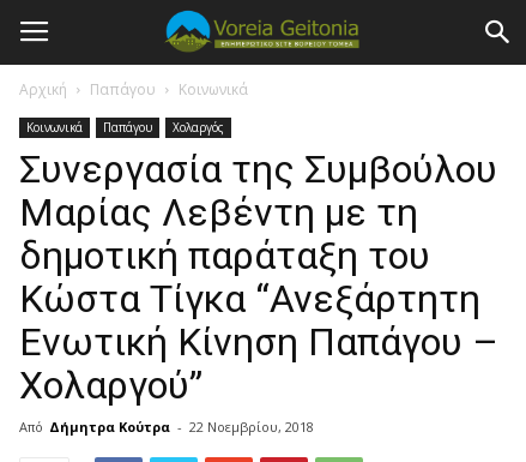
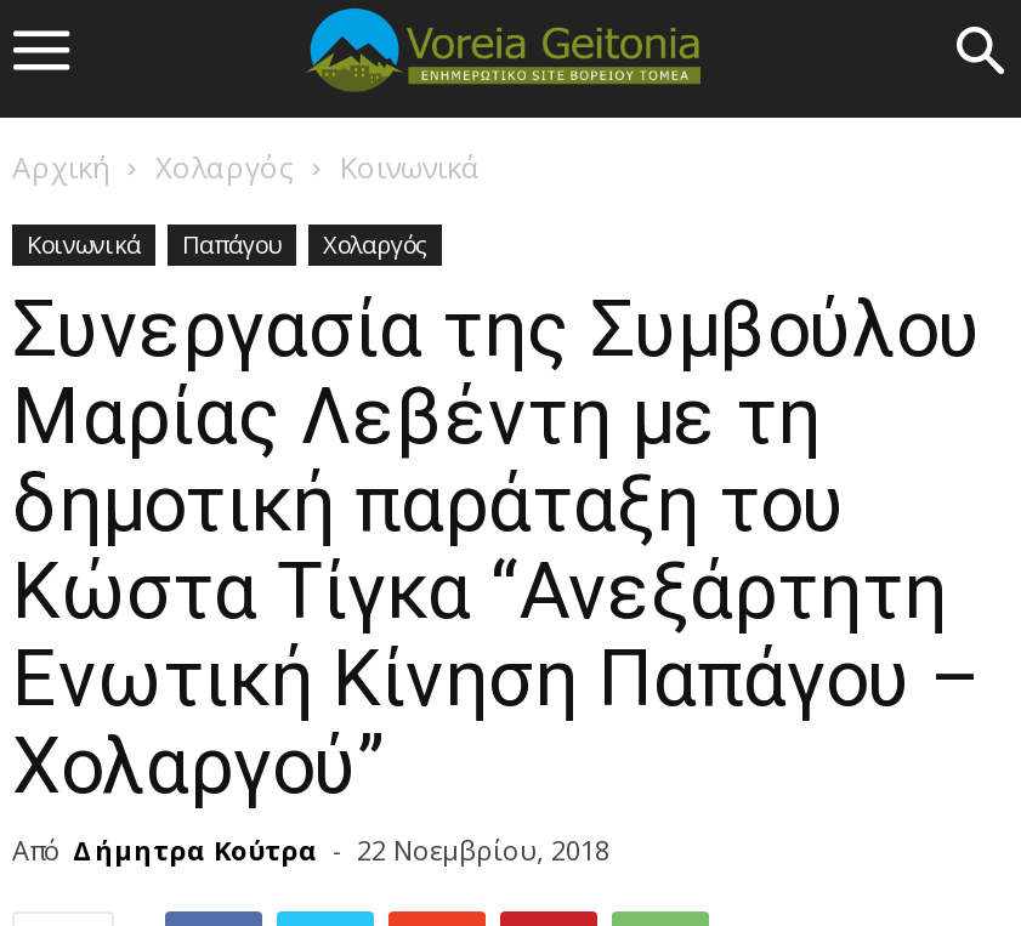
- Παπάγου
+ Χολαργός
